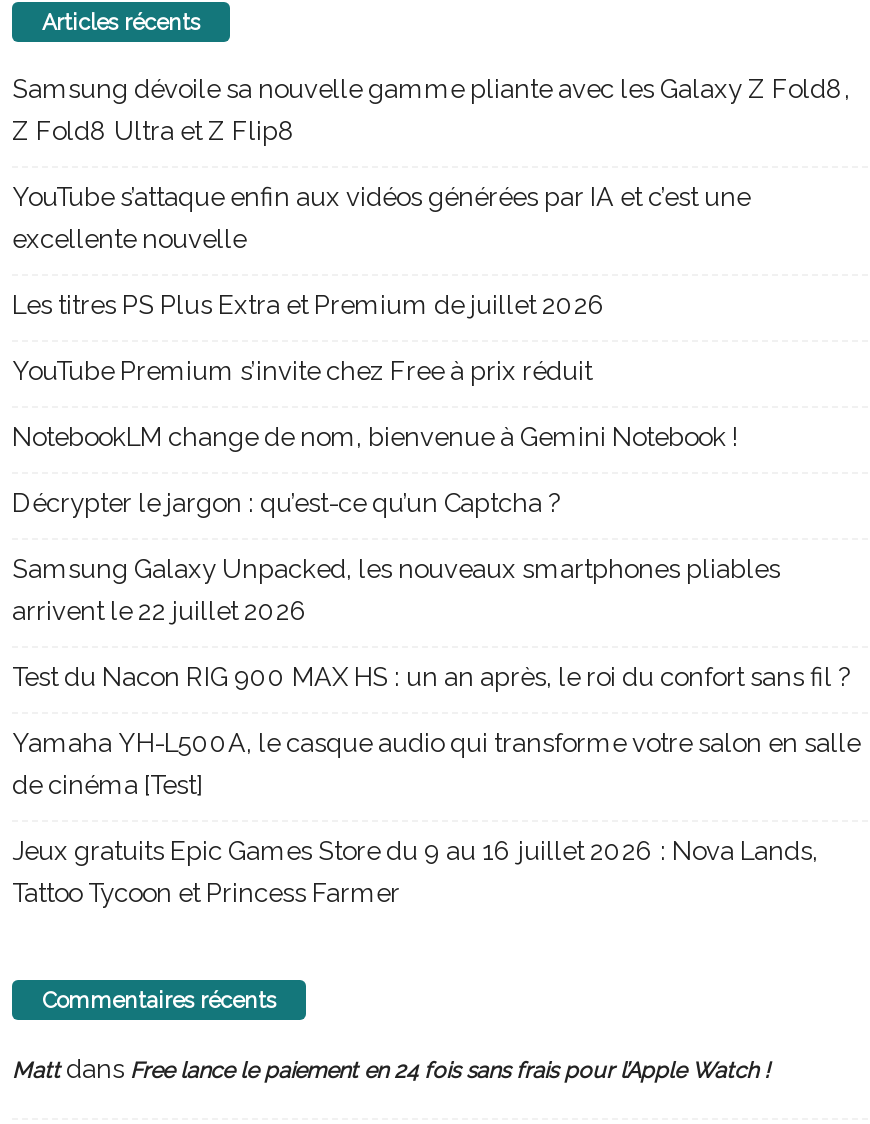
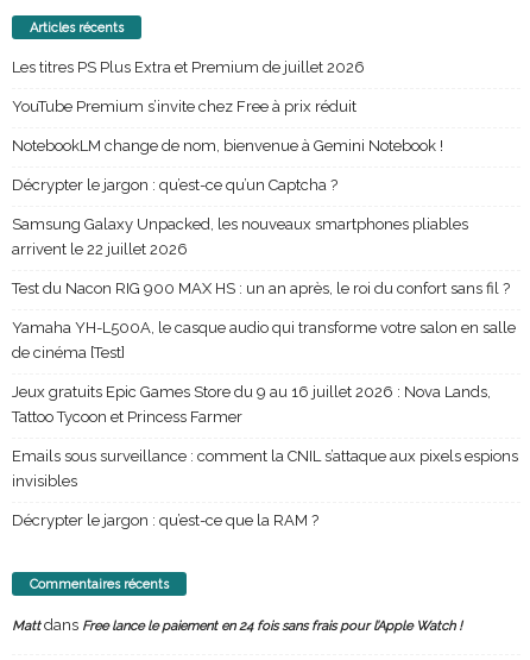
- Samsung dévoile sa nouvelle gamme pliante avec les Galaxy Z Fold8,
- Z Fold8 Ultra et Z Flip8
- YouTube s’attaque enfin aux vidéos générées par IA et c’est une
- excellente nouvelle

moved up: Les titres PS Plus Extra et Premium de juillet 2026 | YouTube Premium s’invite chez Free à prix réduit | NotebookLM change de nom, bienvenue à Gemini Notebook ! | ... | Jeux gratuits Epic Games Store du 9 au 16 juillet 2026 : Nova Lands, | Tattoo Tycoon et Princess Farmer

+ Emails sous surveillance : comment la CNIL s’attaque aux pixels espions
+ invisibles
+ Décrypter le jargon : qu’est-ce que la RAM ?
